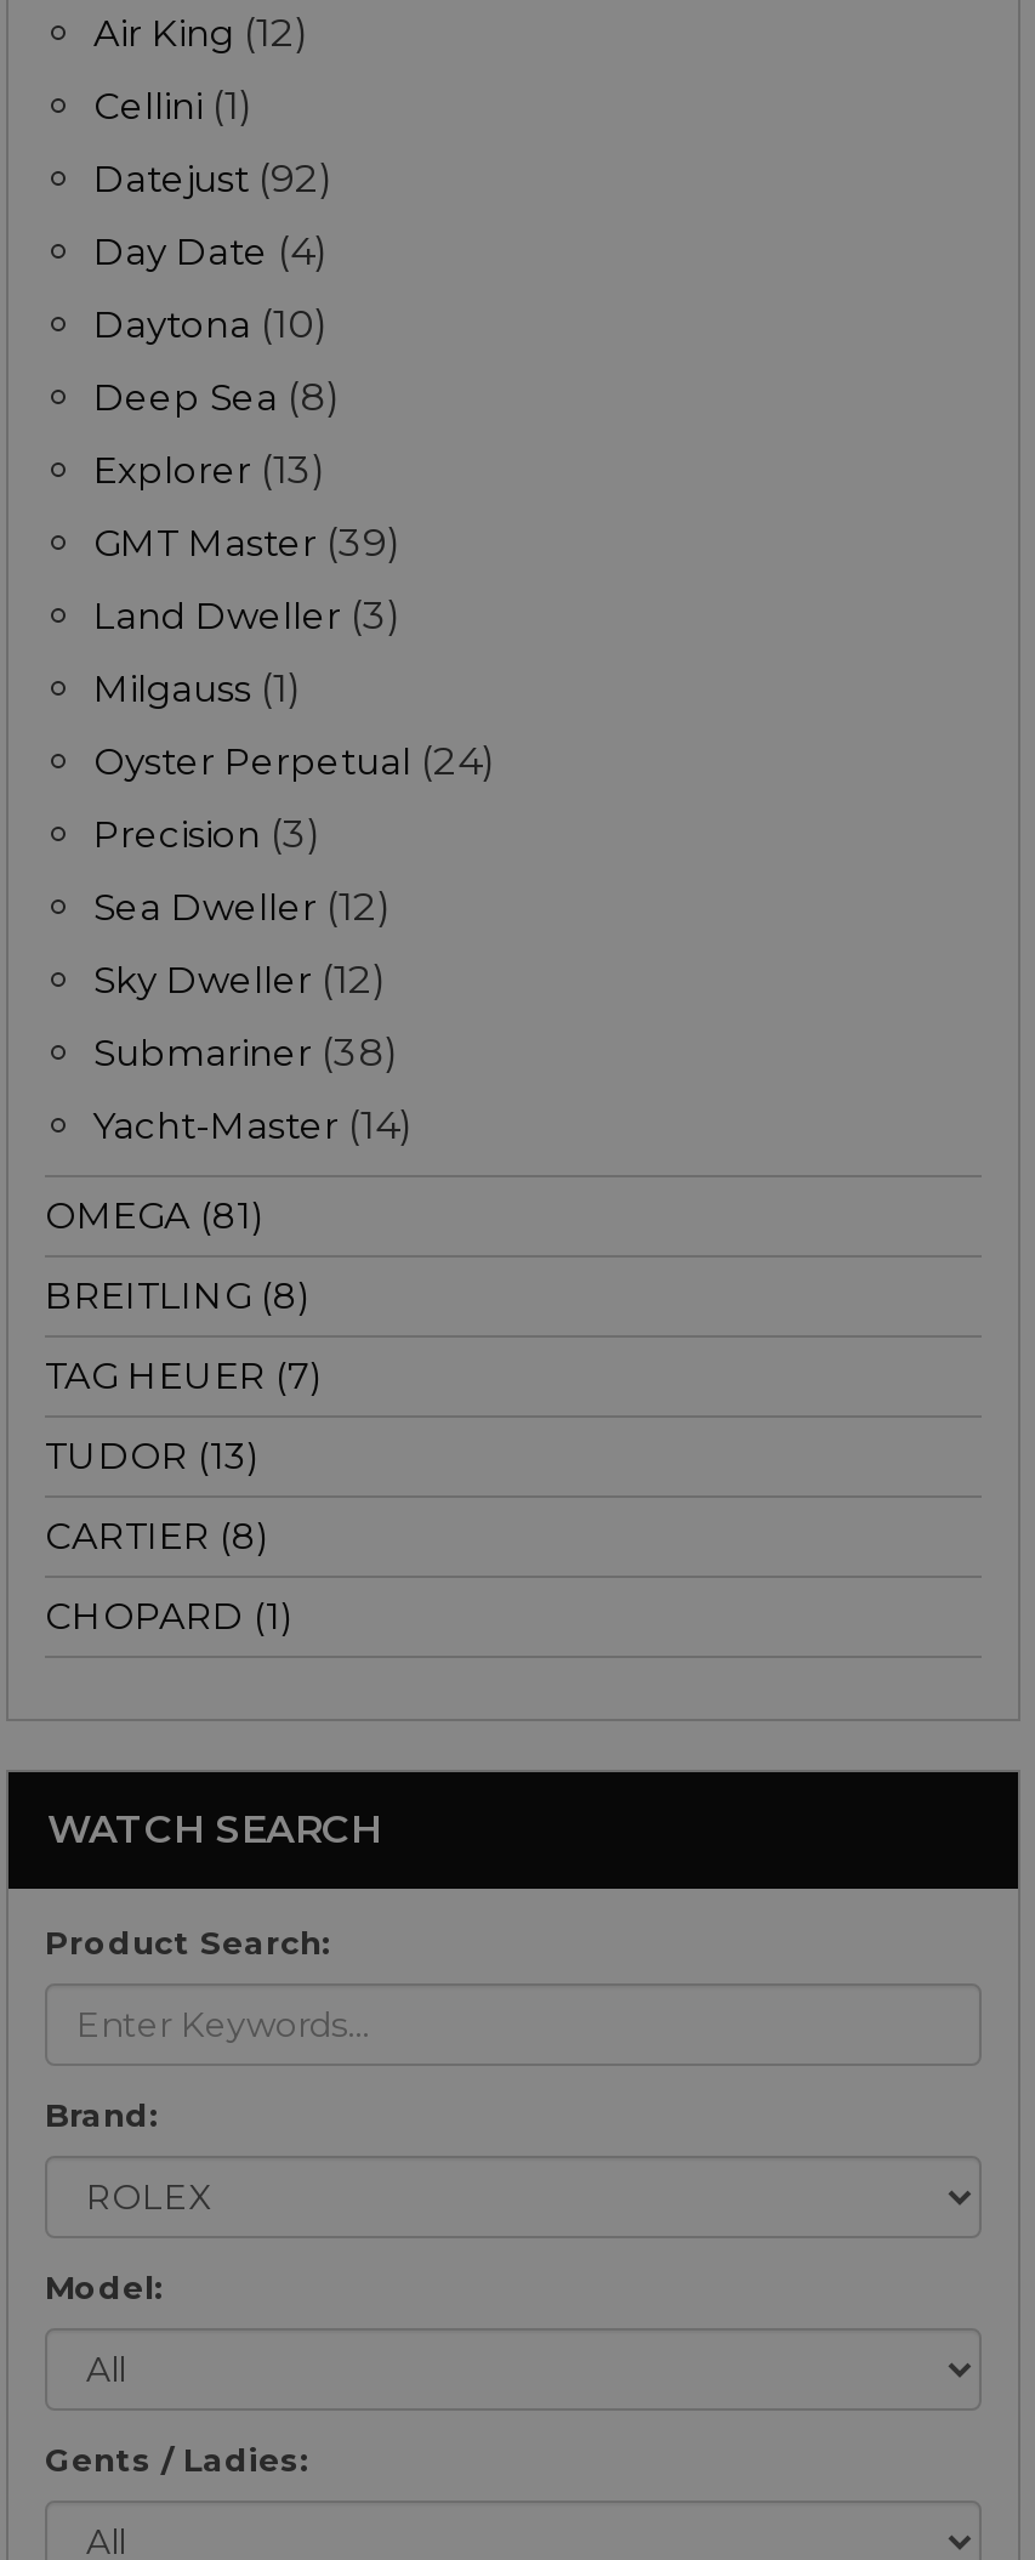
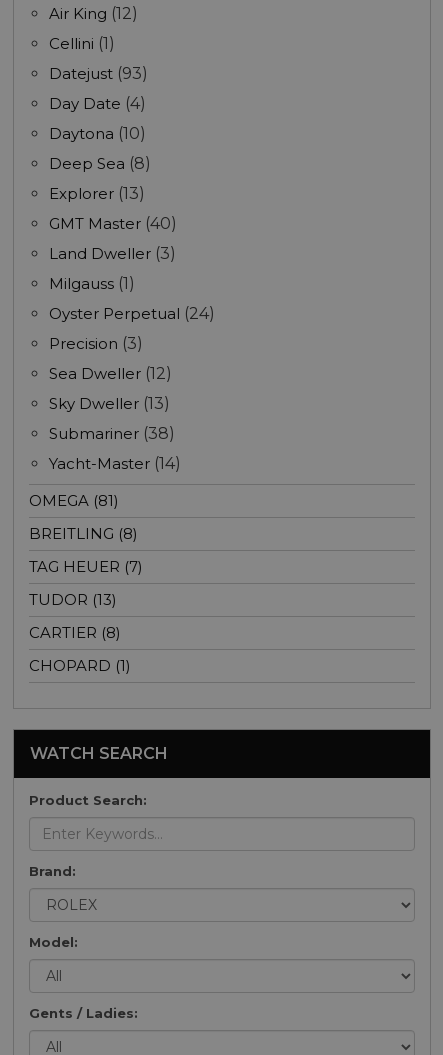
- Datejust (92)
+ Datejust (93)

- GMT Master (39)
+ GMT Master (40)

- Sky Dweller (12)
+ Sky Dweller (13)
